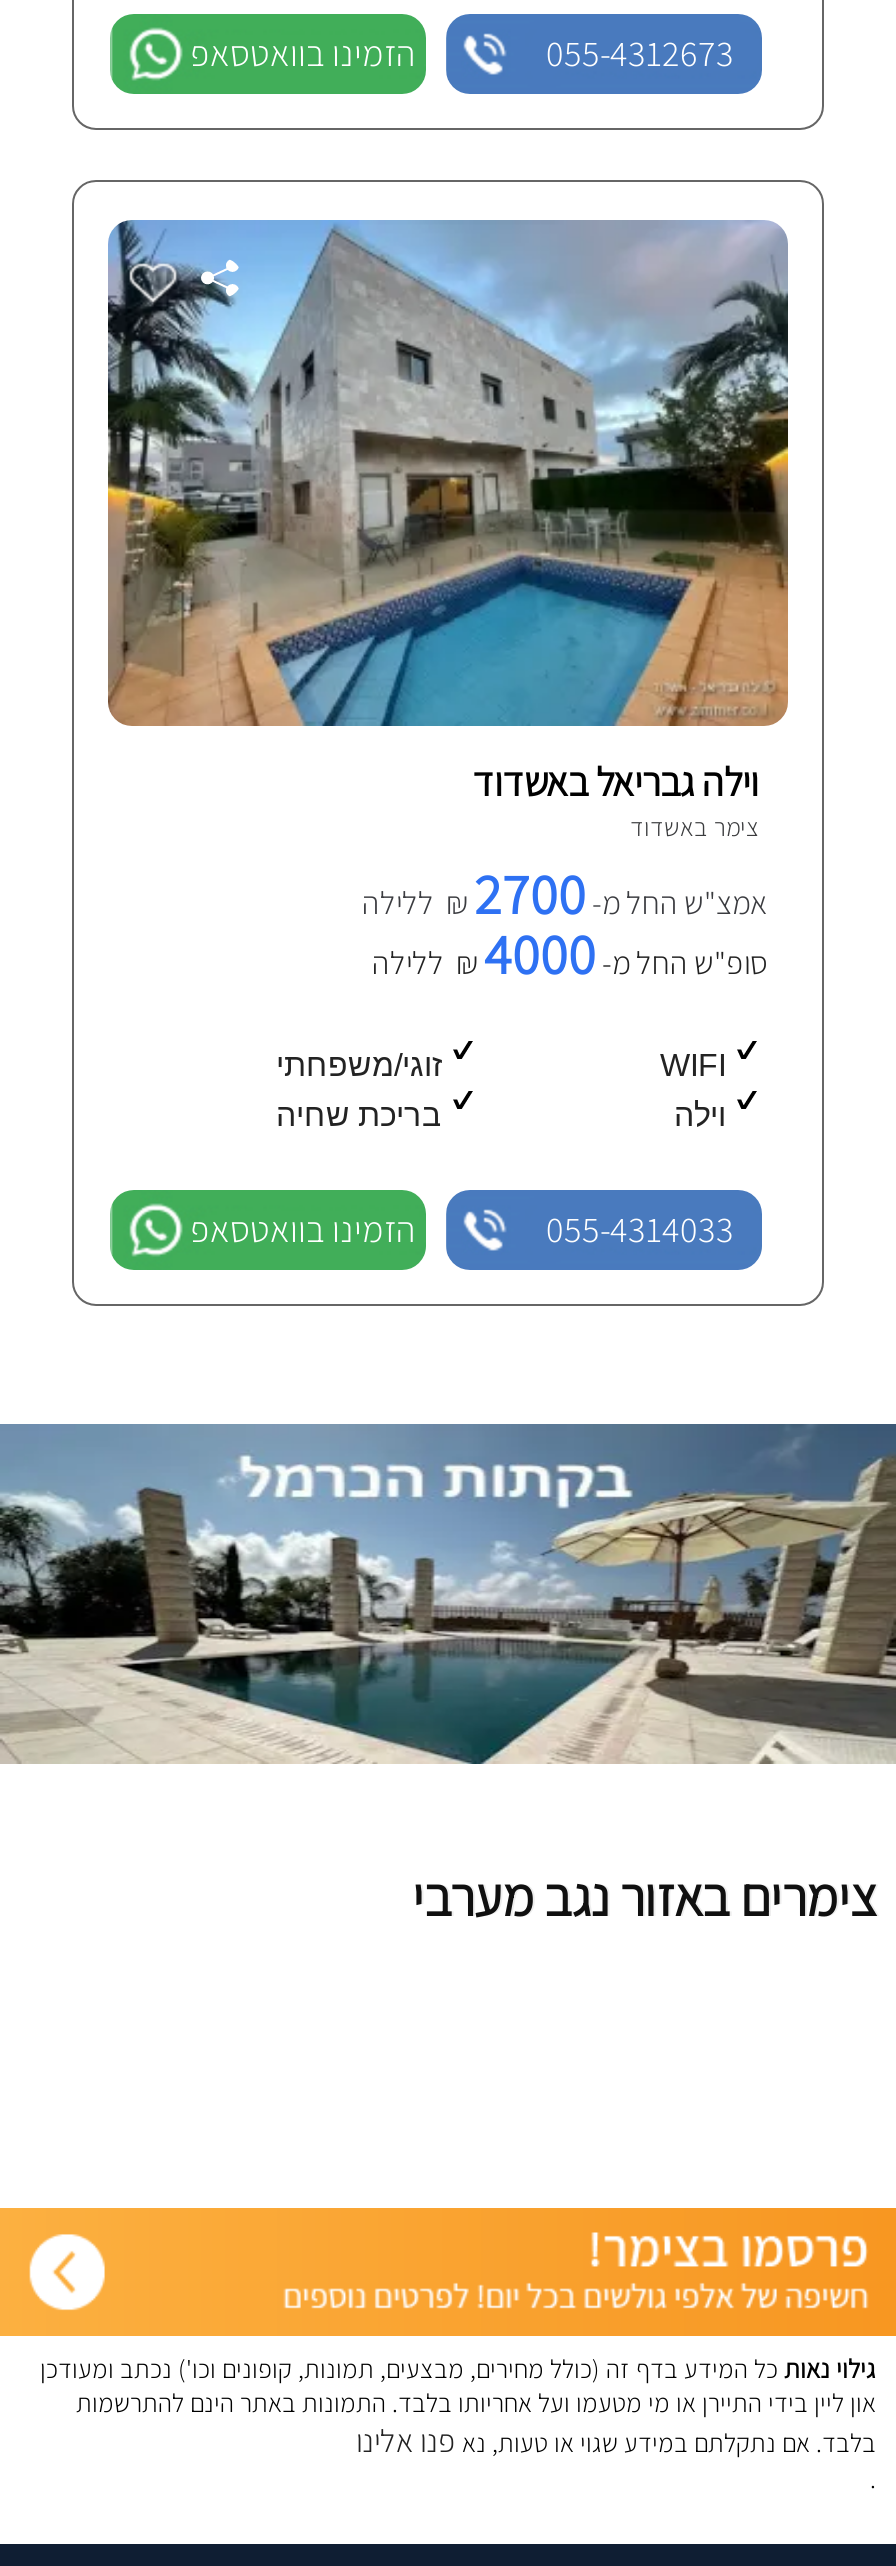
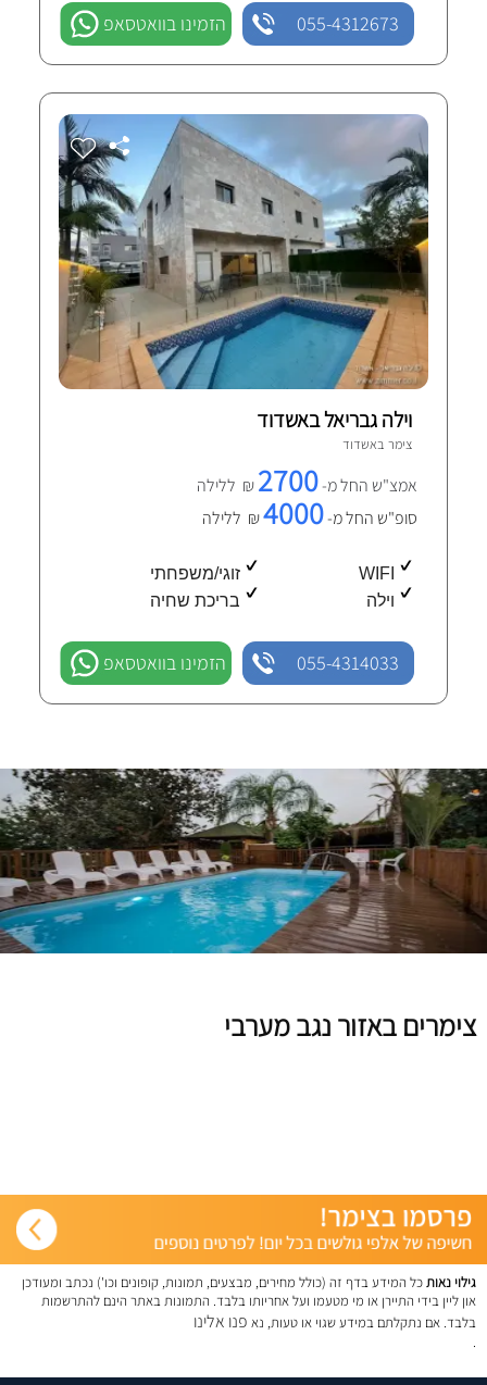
- [image]
+ [image]
